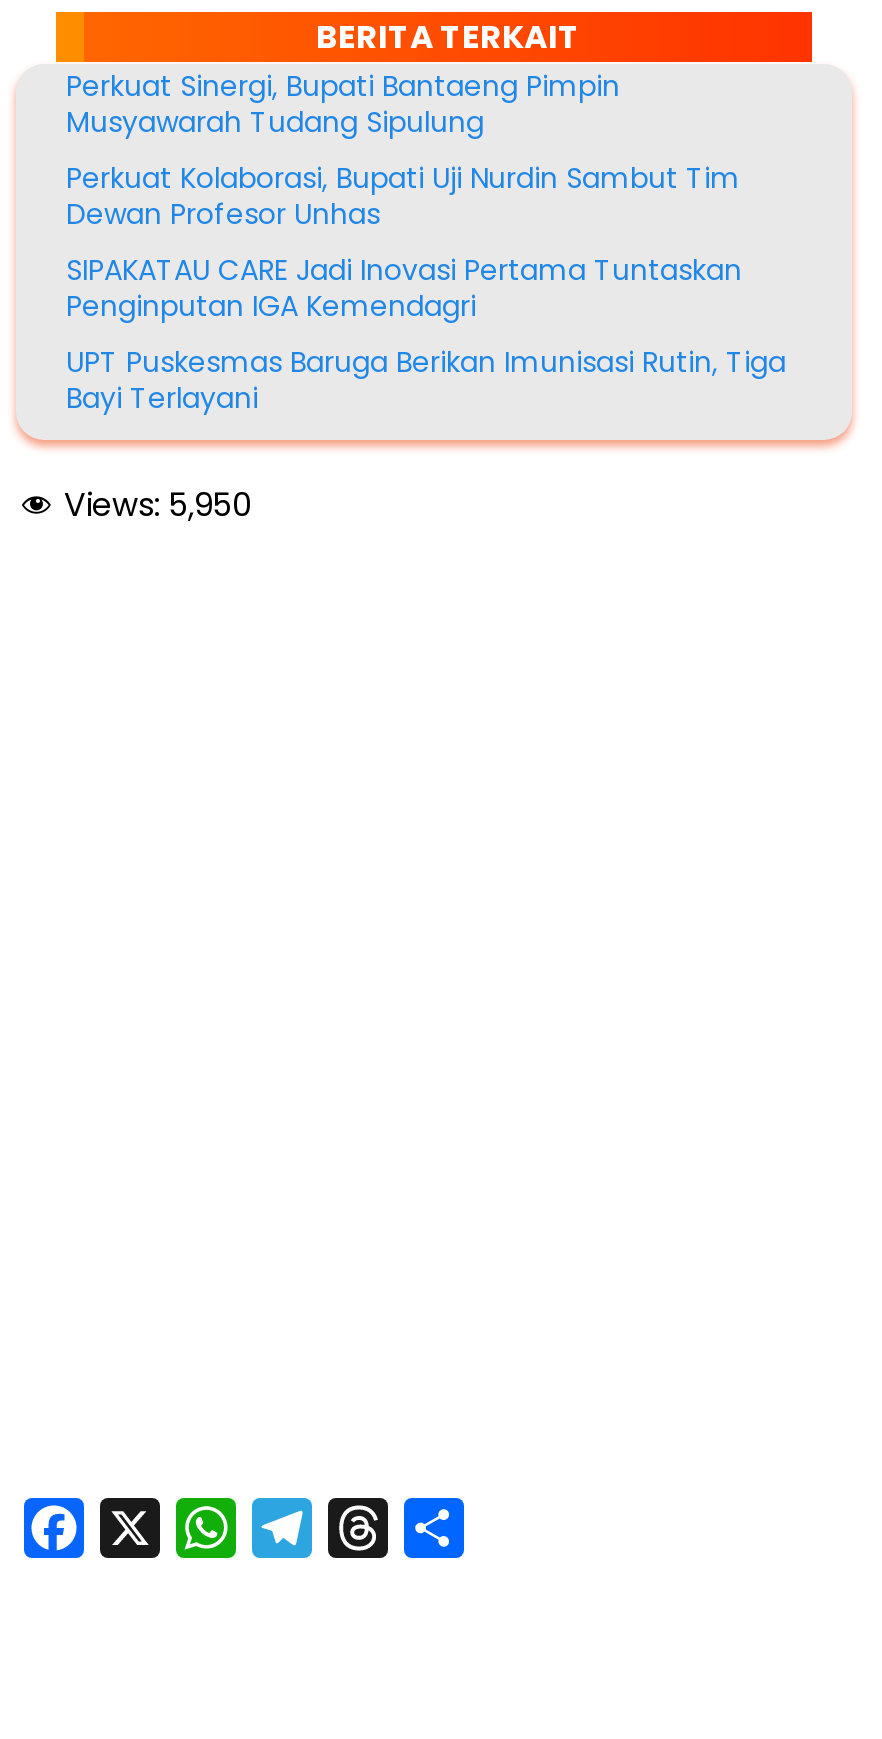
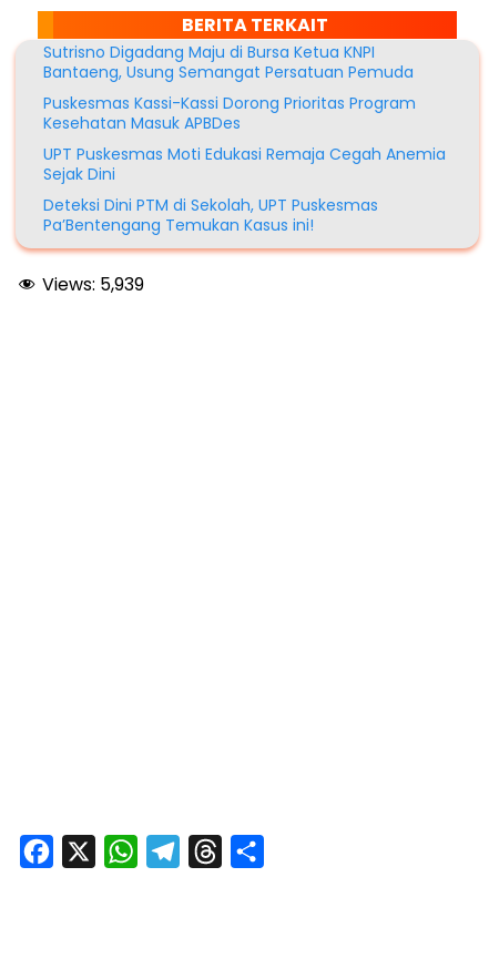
- Perkuat Sinergi, Bupati Bantaeng Pimpin
- Musyawarah Tudang Sipulung
- Perkuat Kolaborasi, Bupati Uji Nurdin Sambut Tim
- Dewan Profesor Unhas
- SIPAKATAU CARE Jadi Inovasi Pertama Tuntaskan
- Penginputan IGA Kemendagri
- UPT Puskesmas Baruga Berikan Imunisasi Rutin, Tiga
- Bayi Terlayani
+ Sutrisno Digadang Maju di Bursa Ketua KNPI
+ Bantaeng, Usung Semangat Persatuan Pemuda
+ Puskesmas Kassi-Kassi Dorong Prioritas Program
+ Kesehatan Masuk APBDes
+ UPT Puskesmas Moti Edukasi Remaja Cegah Anemia
+ Sejak Dini
+ Deteksi Dini PTM di Sekolah, UPT Puskesmas
+ Pa’Bentengang Temukan Kasus ini!

- Views: 5,950
+ Views: 5,939
